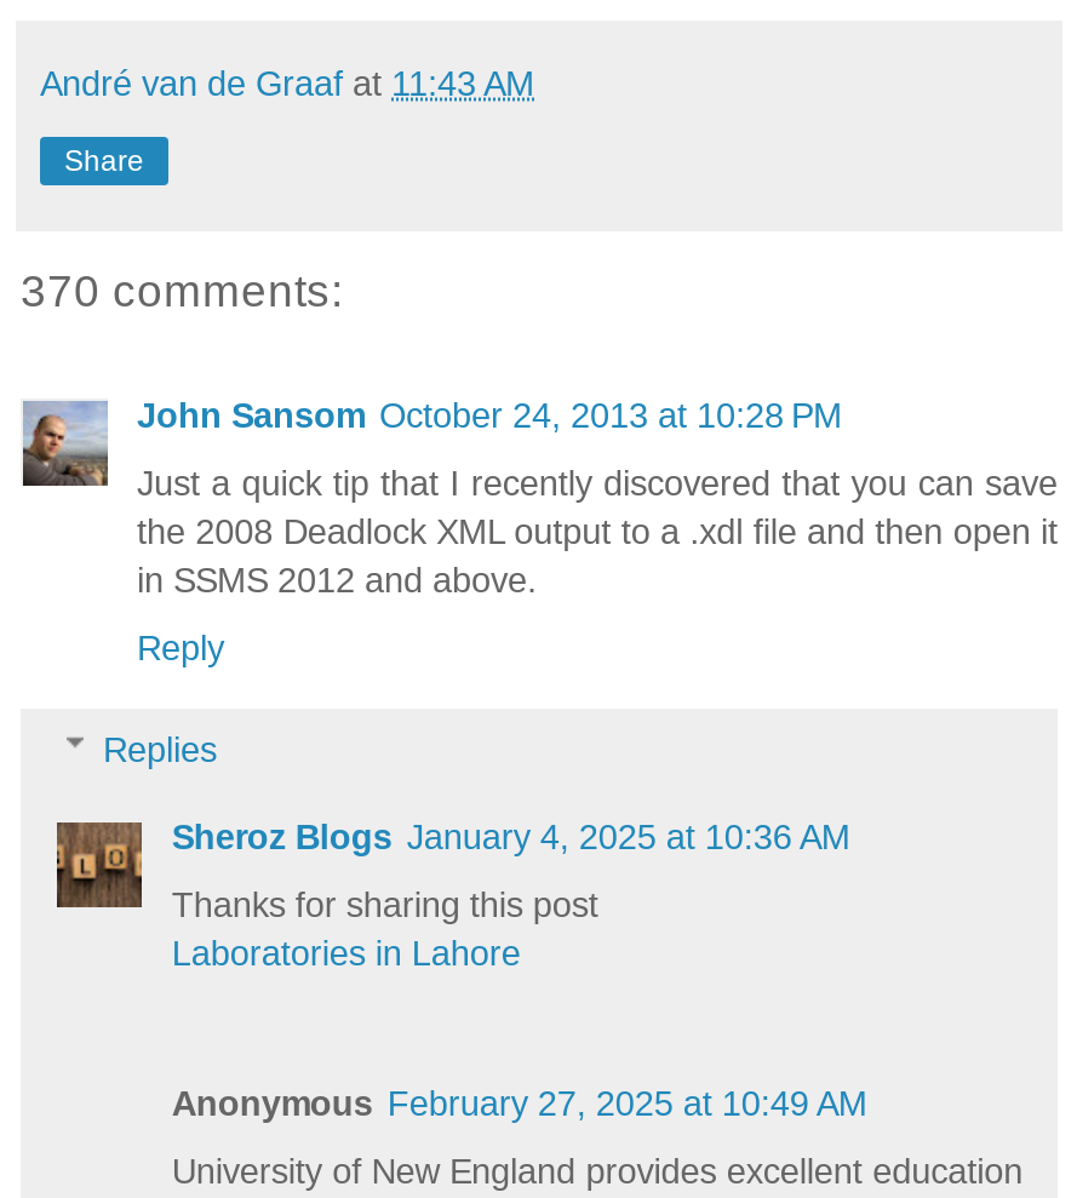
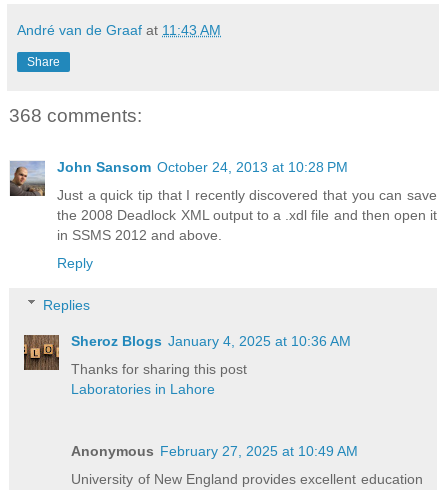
- 370 comments:
+ 368 comments:
